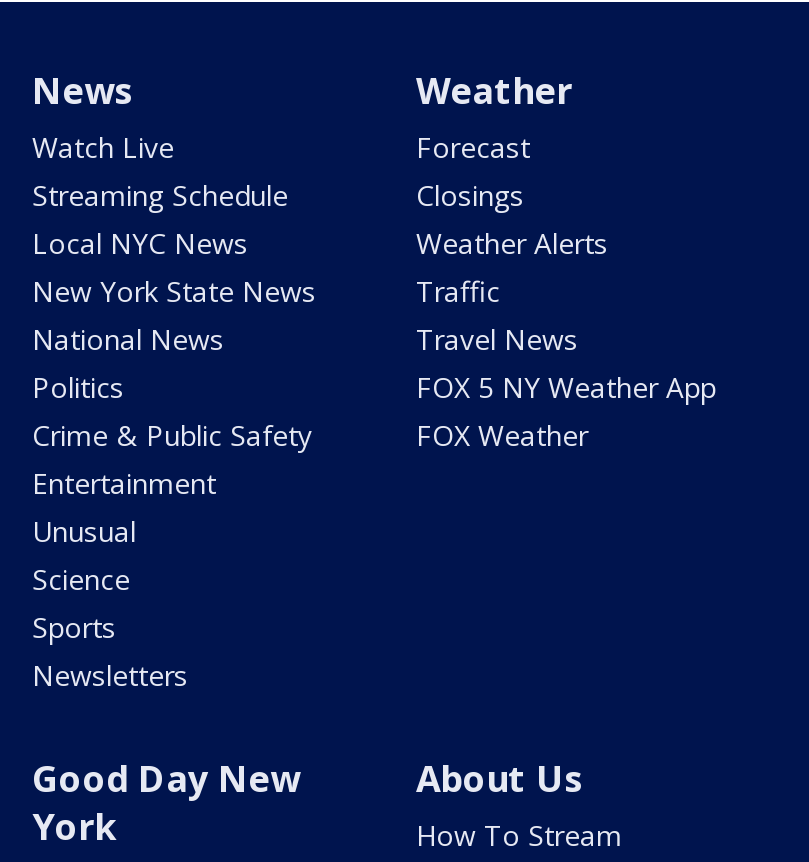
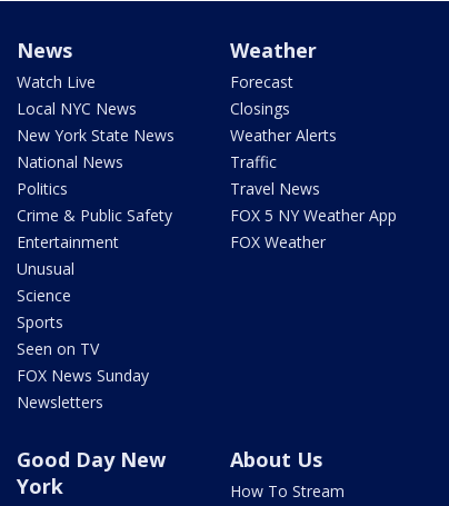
- Streaming Schedule

moved up: Local NYC News | New York State News | National News | ... | Science | Sports

+ Seen on TV
+ FOX News Sunday
